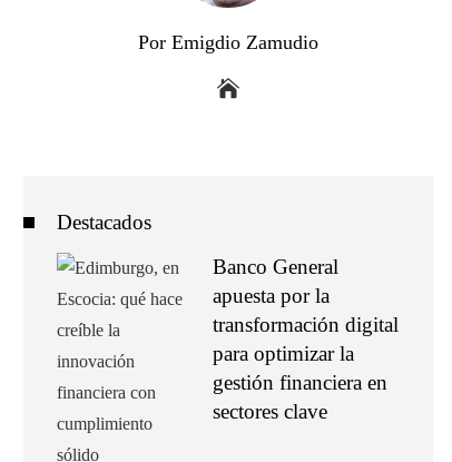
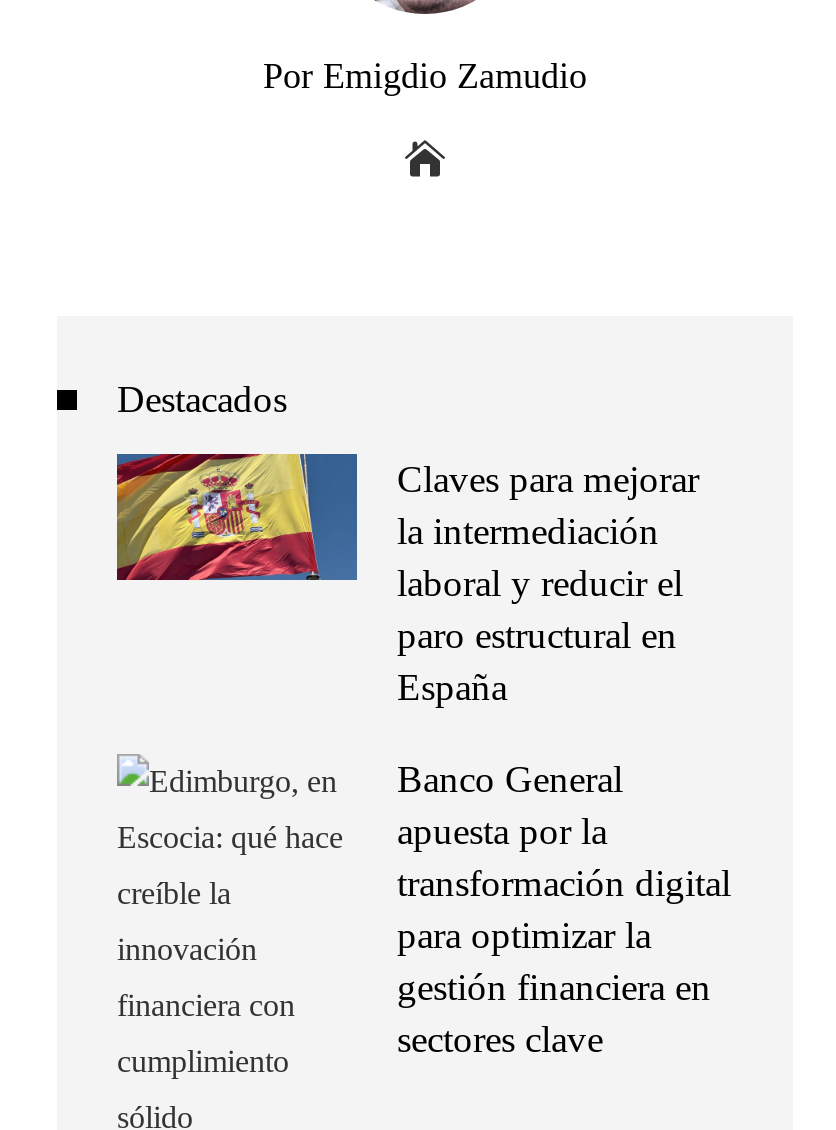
+ [image]
+ Claves para mejorar
+ la intermediación
+ laboral y reducir el
+ paro estructural en
+ España
